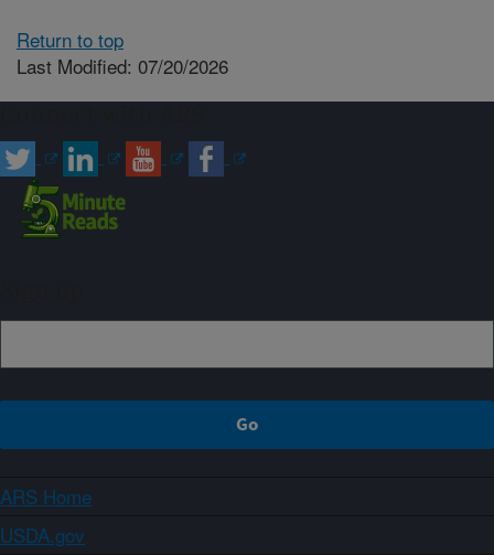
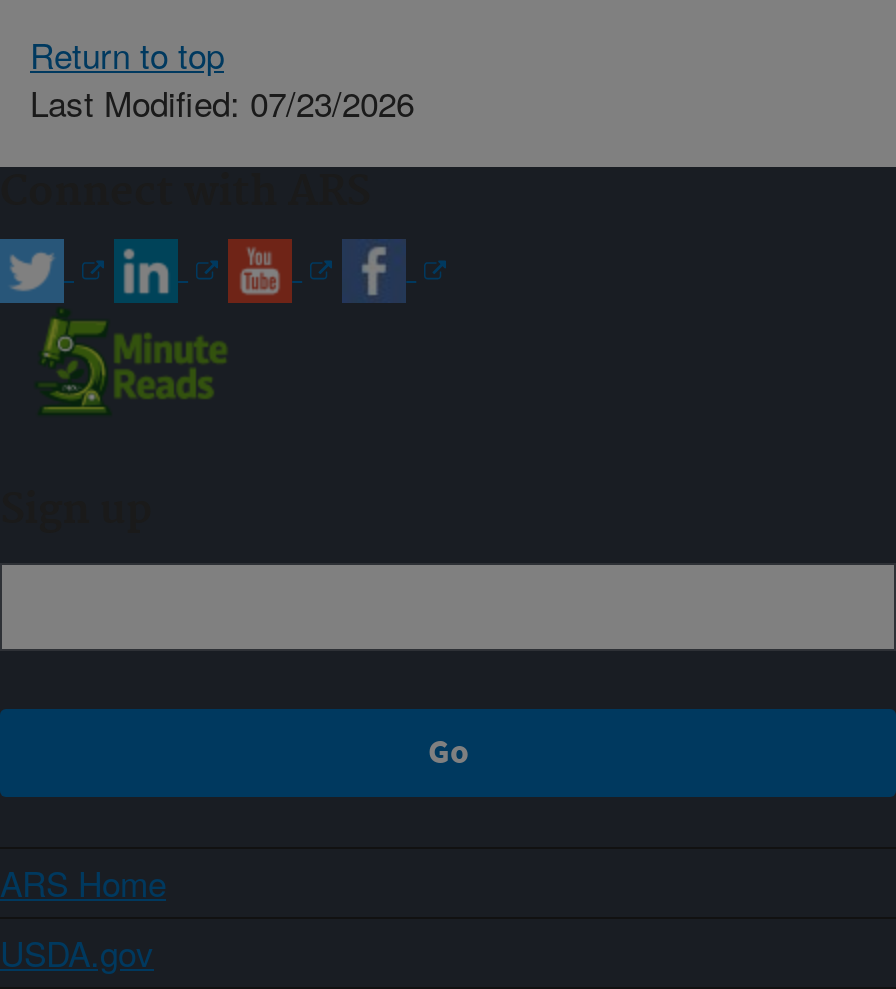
- Last Modified: 07/20/2026
+ Last Modified: 07/23/2026
